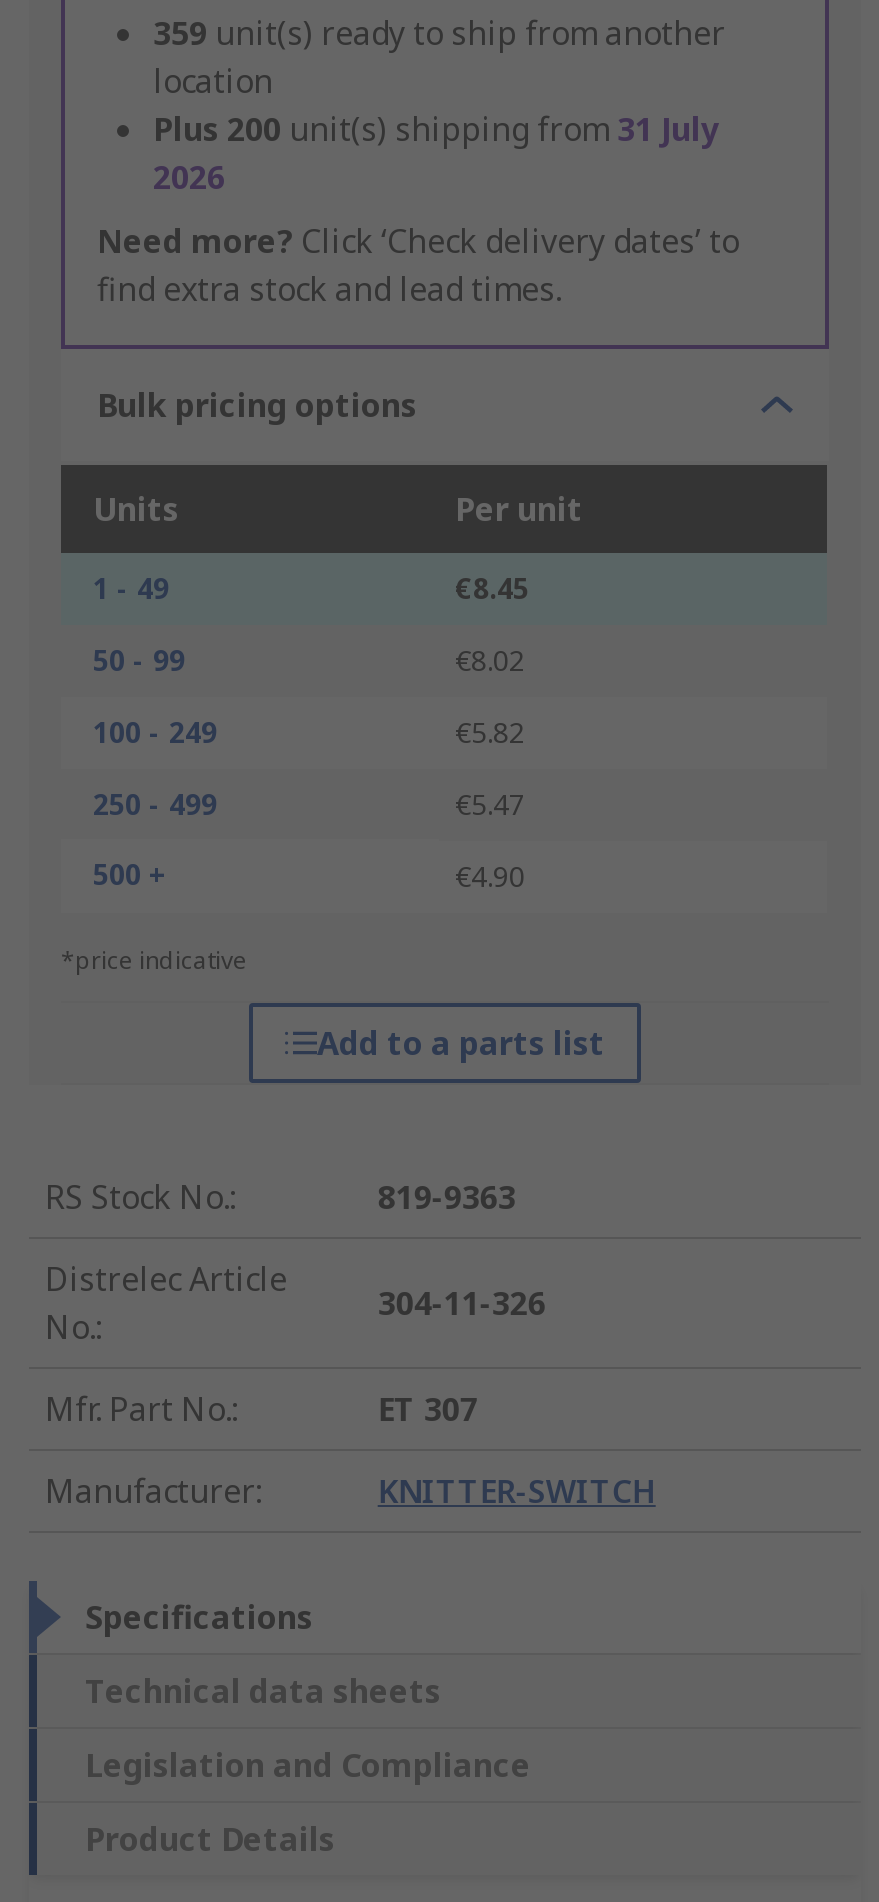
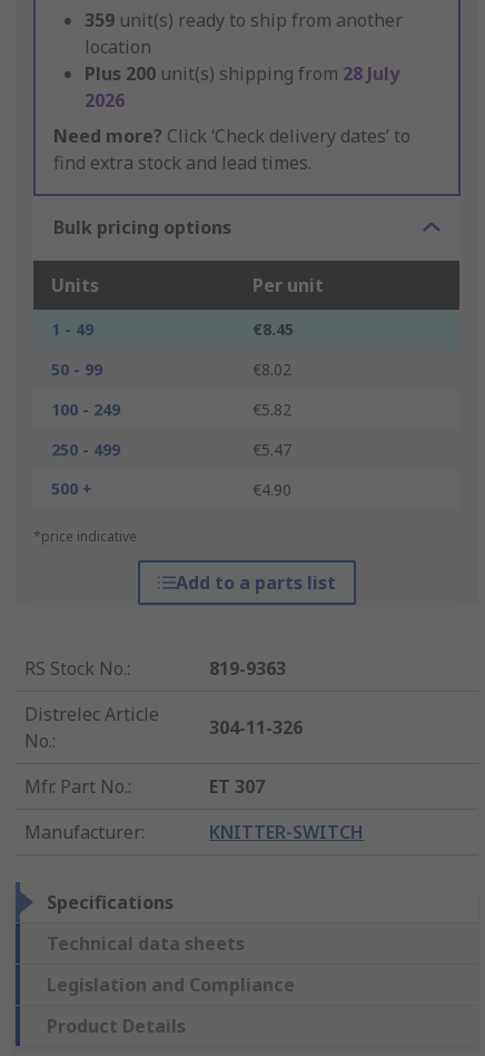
- Plus 200 unit(s) shipping from 31 July
+ Plus 200 unit(s) shipping from 28 July
